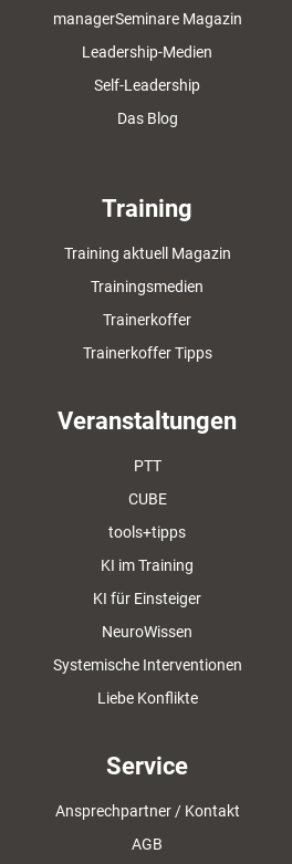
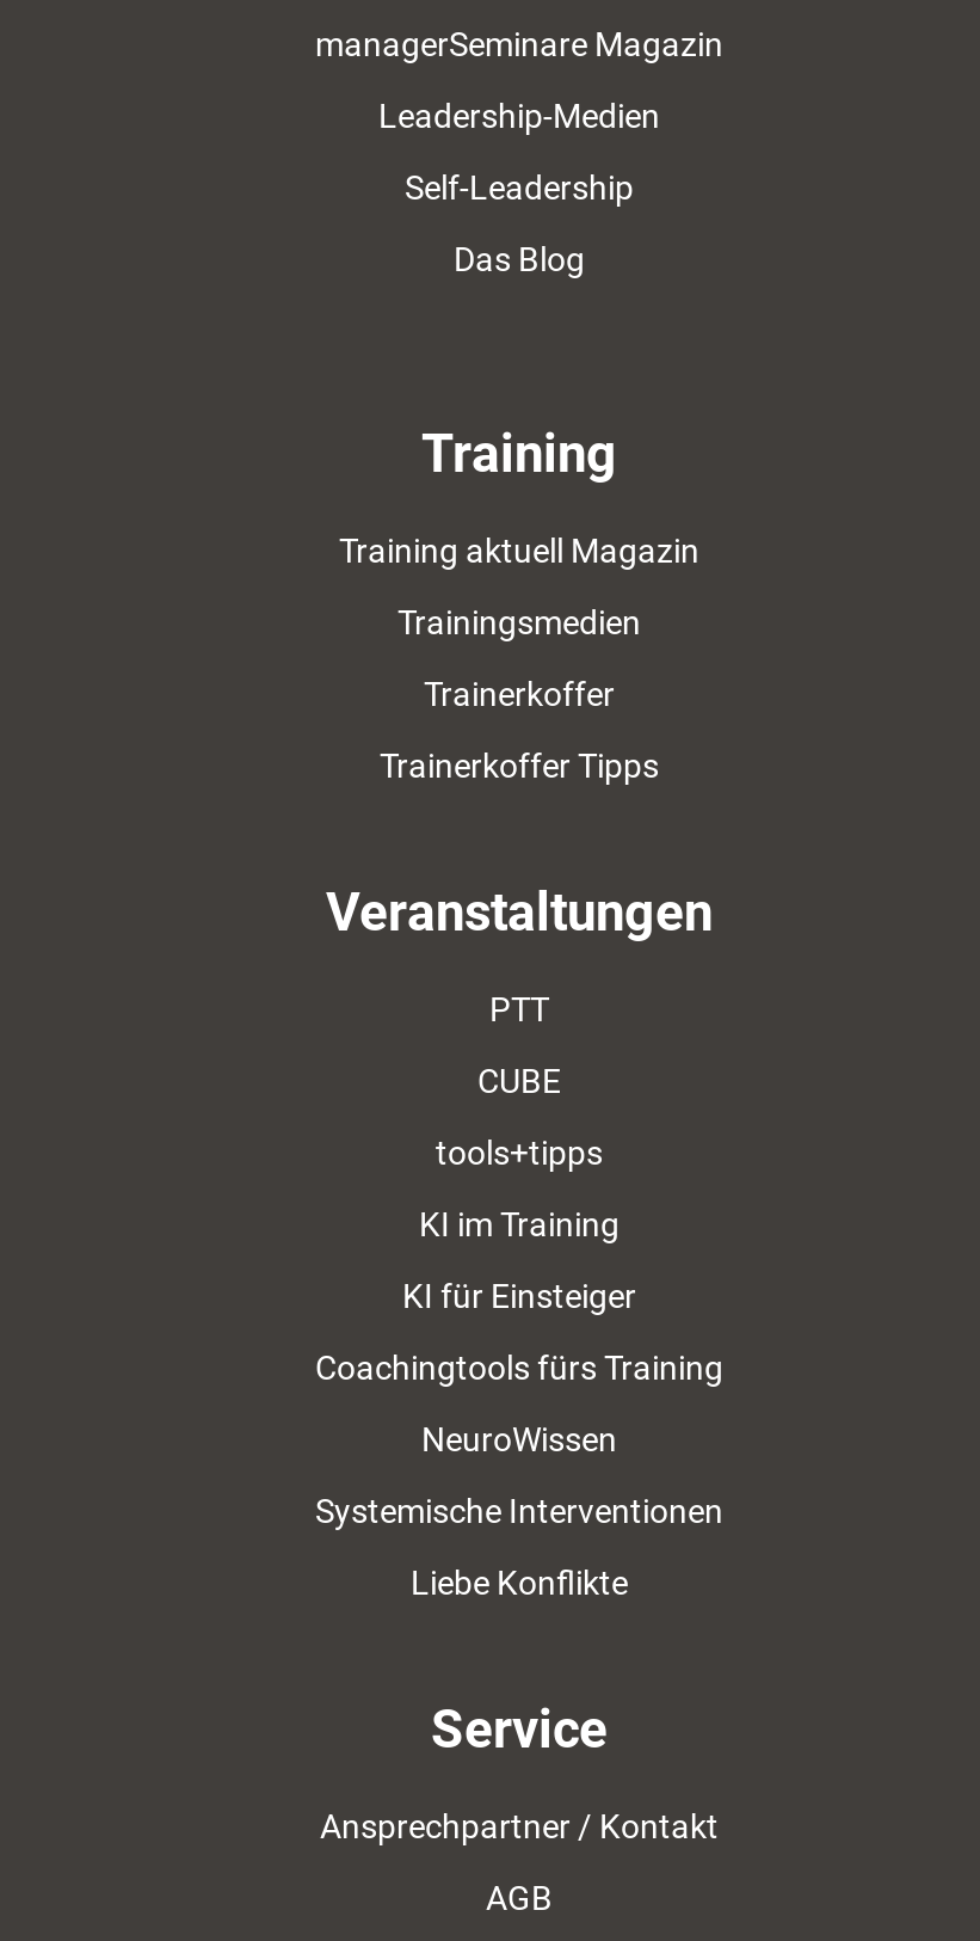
+ Coachingtools fürs Training
